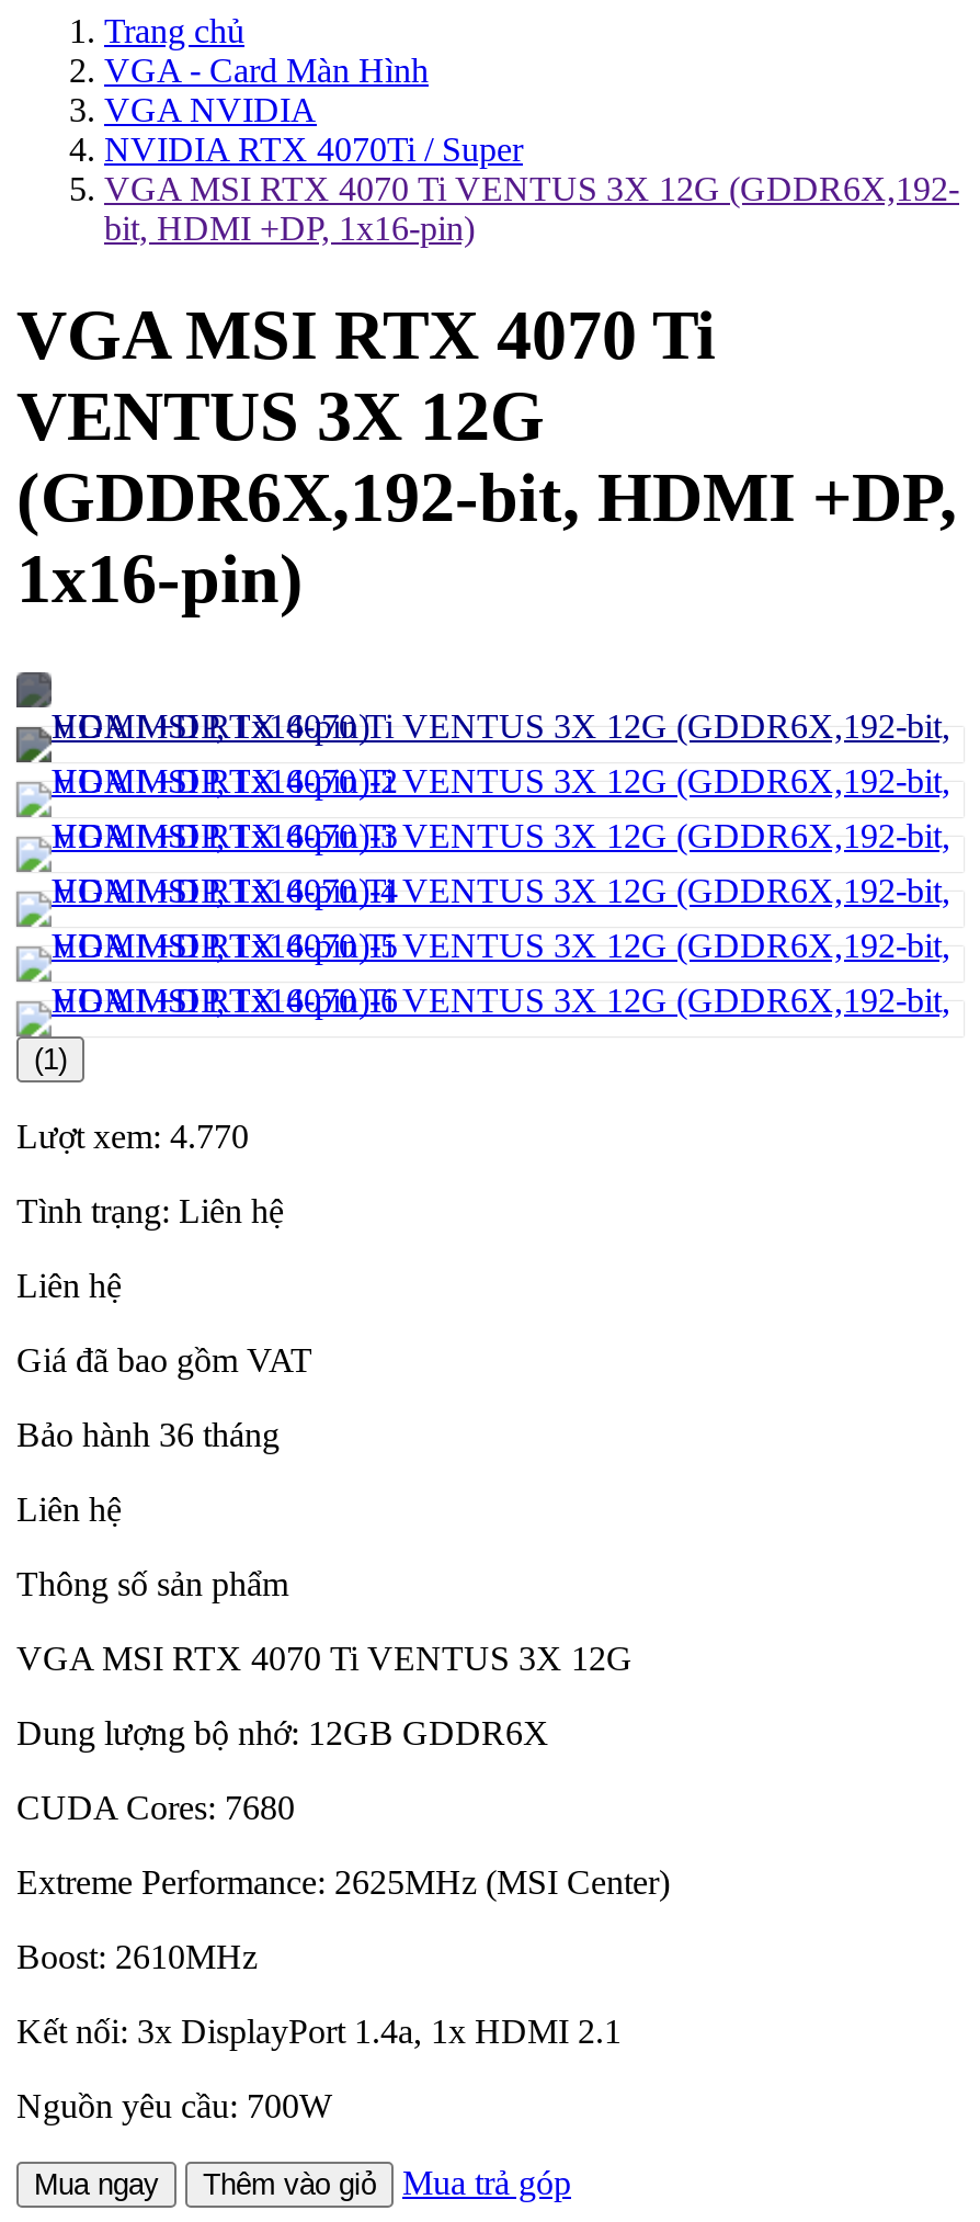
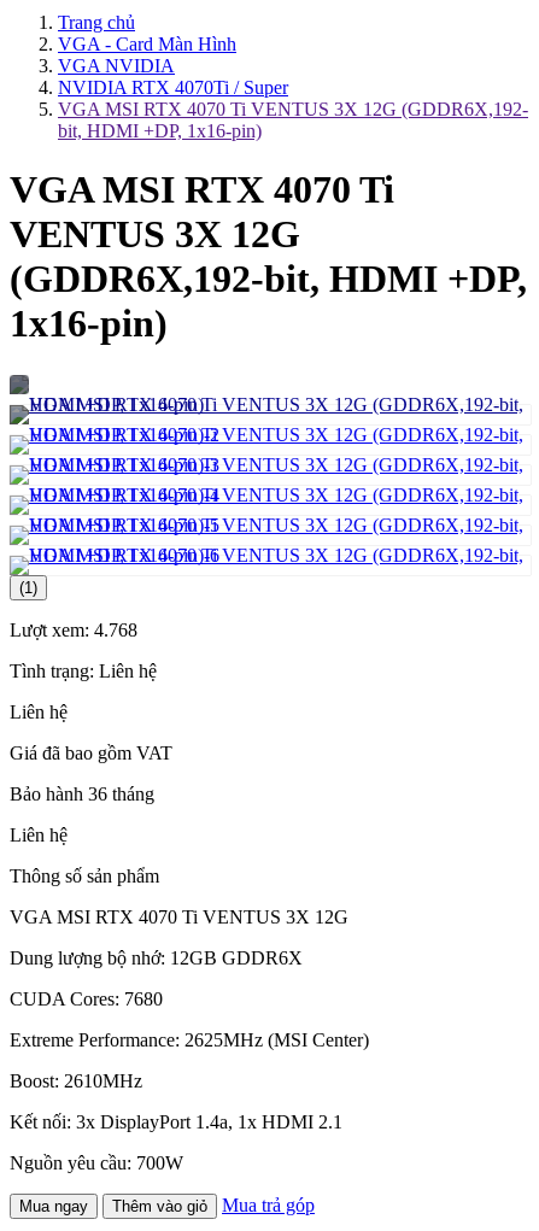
- Lượt xem: 4.770
+ Lượt xem: 4.768
